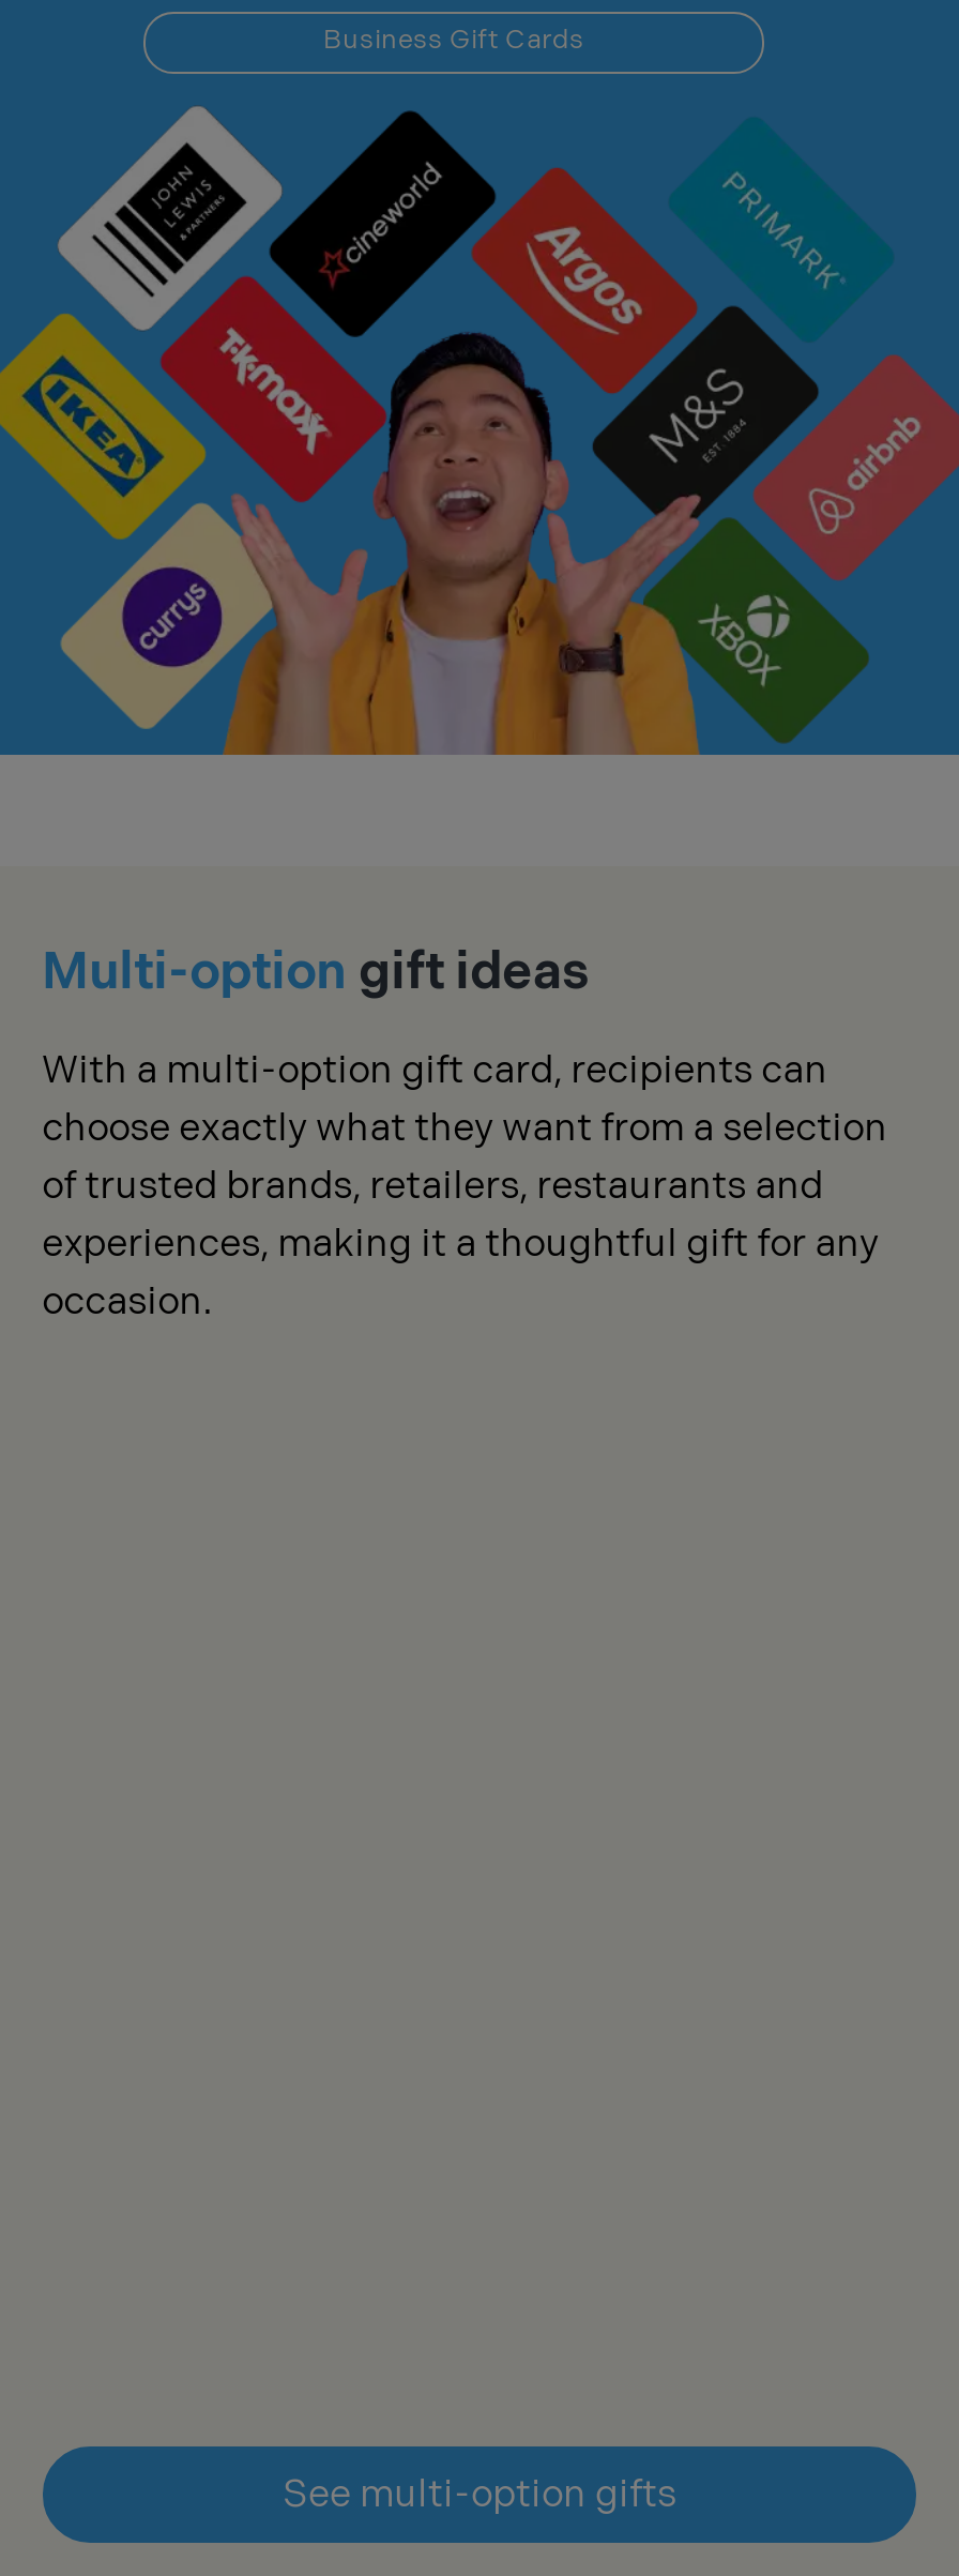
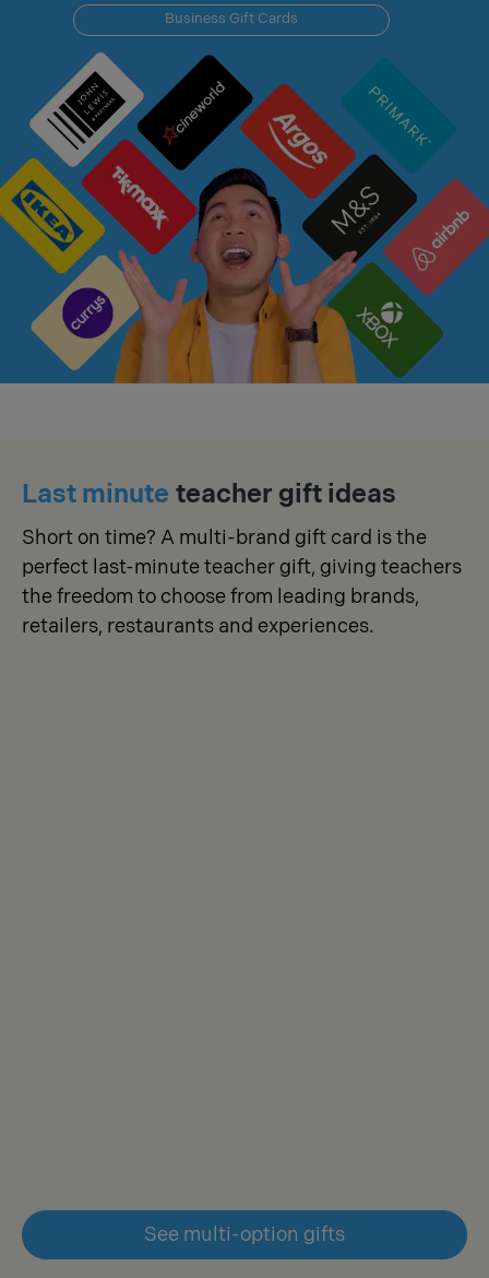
- Multi-option gift ideas
+ Last minute teacher gift ideas

- With a multi-option gift card, recipients can
- choose exactly what they want from a selection
- of trusted brands, retailers, restaurants and
- experiences, making it a thoughtful gift for any
- occasion.
+ Short on time? A multi-brand gift card is the
+ perfect last-minute teacher gift, giving teachers
+ the freedom to choose from leading brands,
+ retailers, restaurants and experiences.
